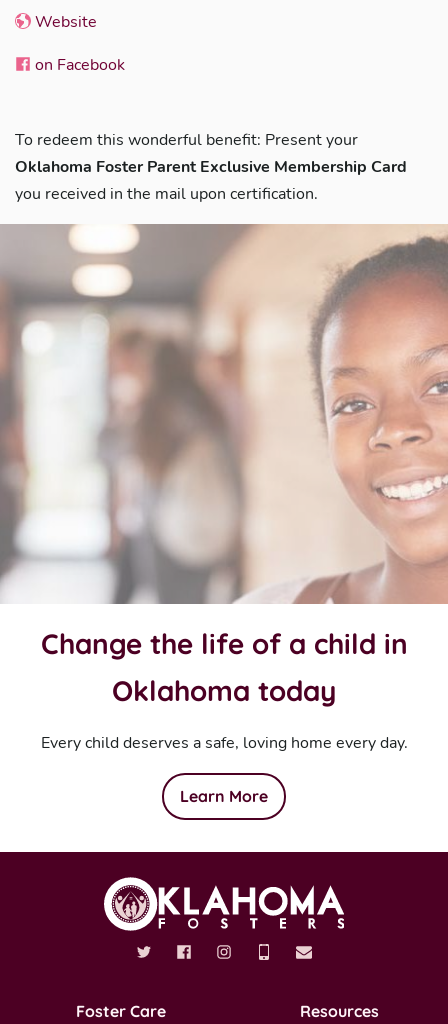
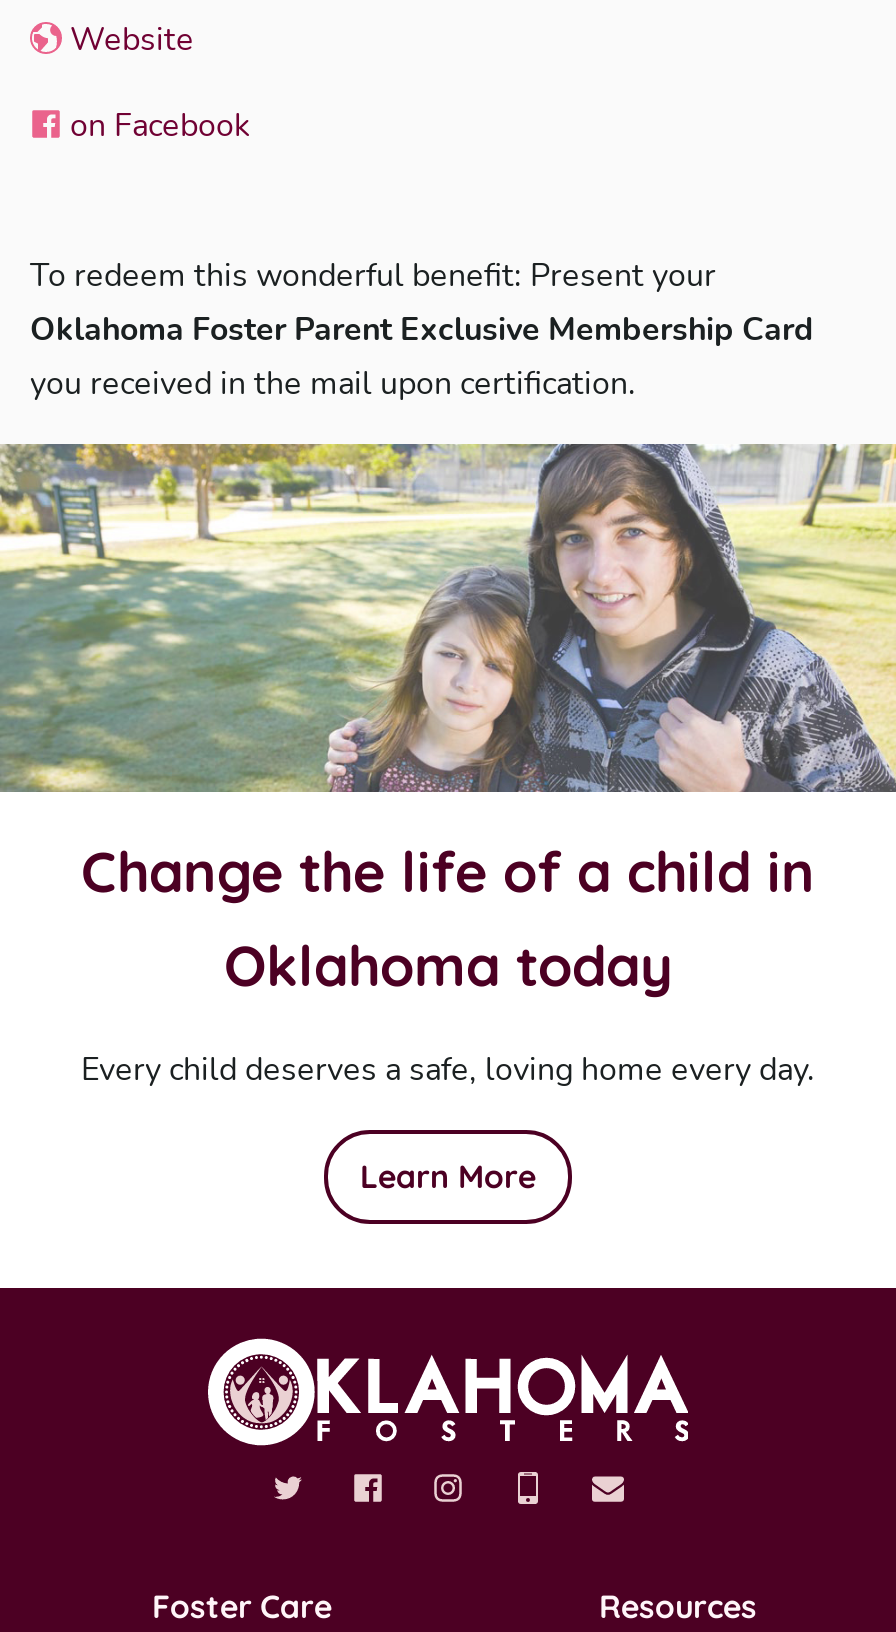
- [image]
+ [image]
